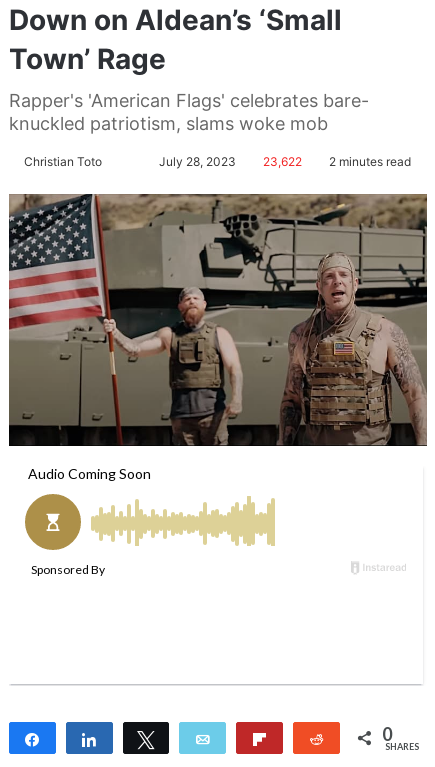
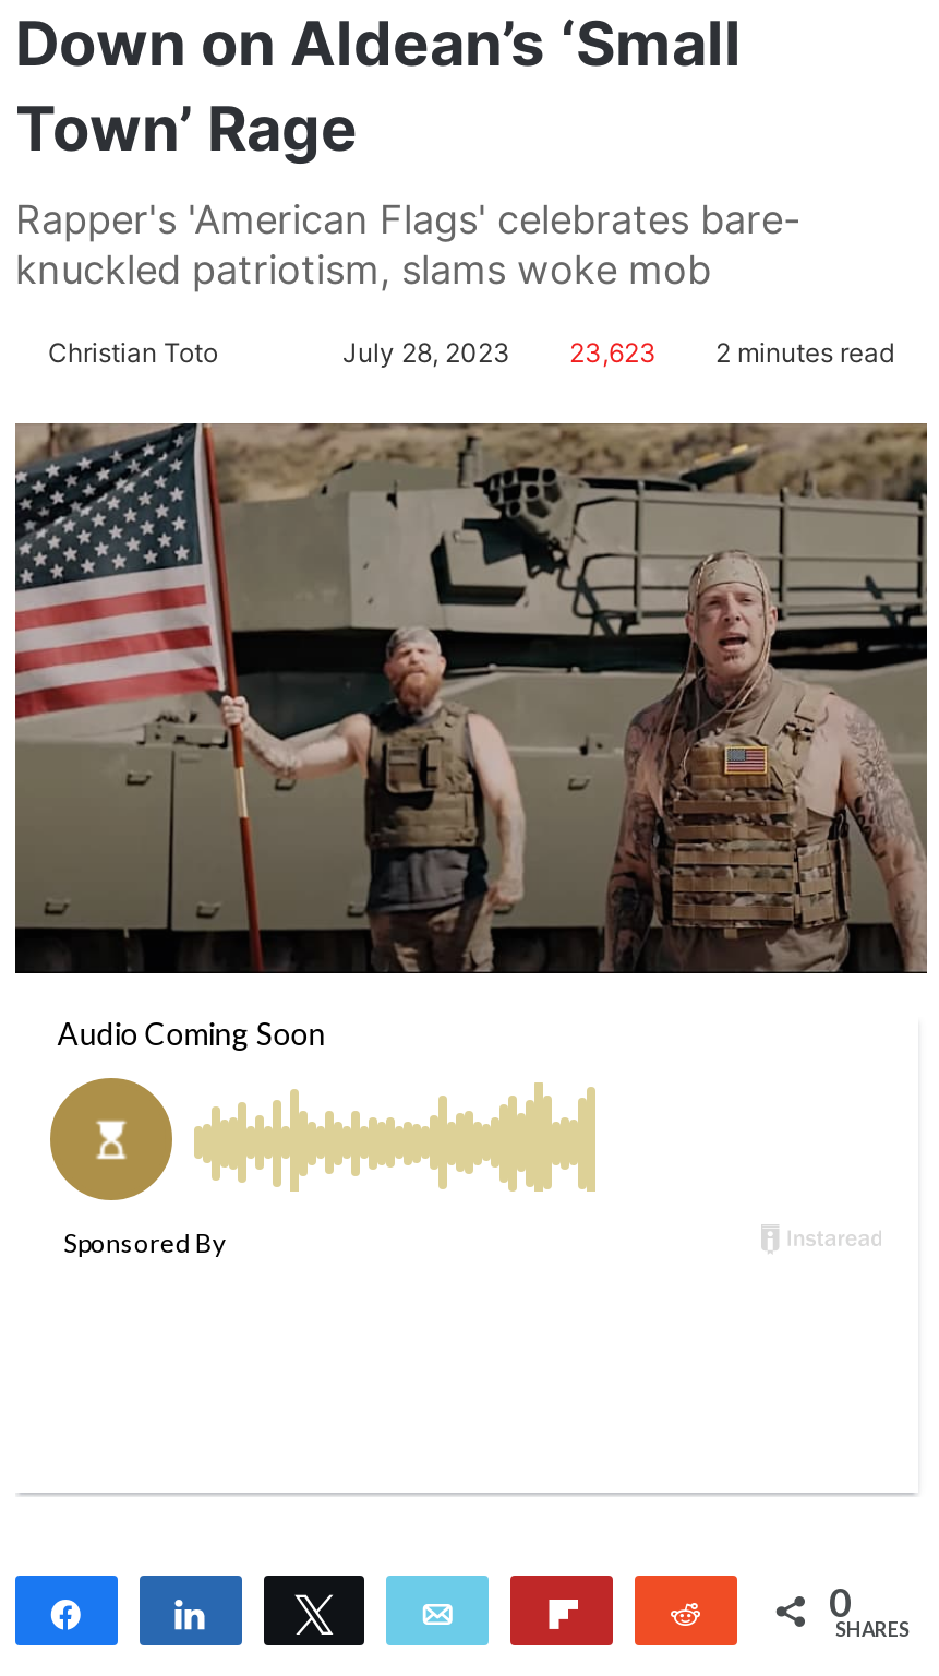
- 23,622
+ 23,623
